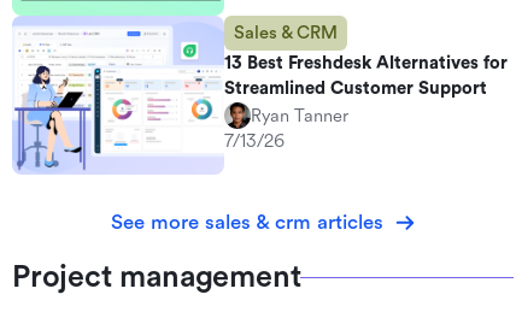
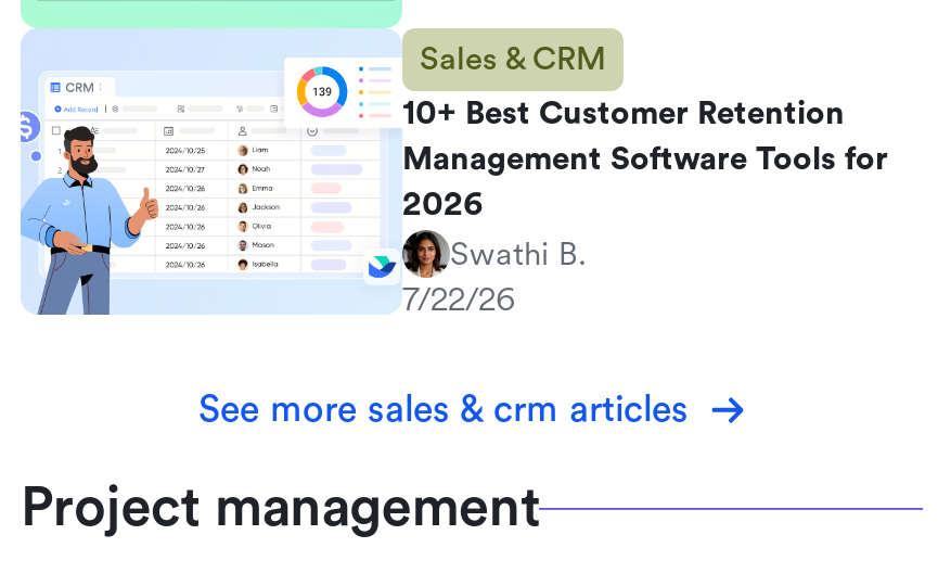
- [image]
- 13 Best Freshdesk Alternatives for
- Streamlined Customer Support
- Ryan Tanner
- 7/13/26
+ [image]
+ 10+ Best Customer Retention
+ Management Software Tools for
+ 2026
+ Swathi B.
+ 7/22/26
